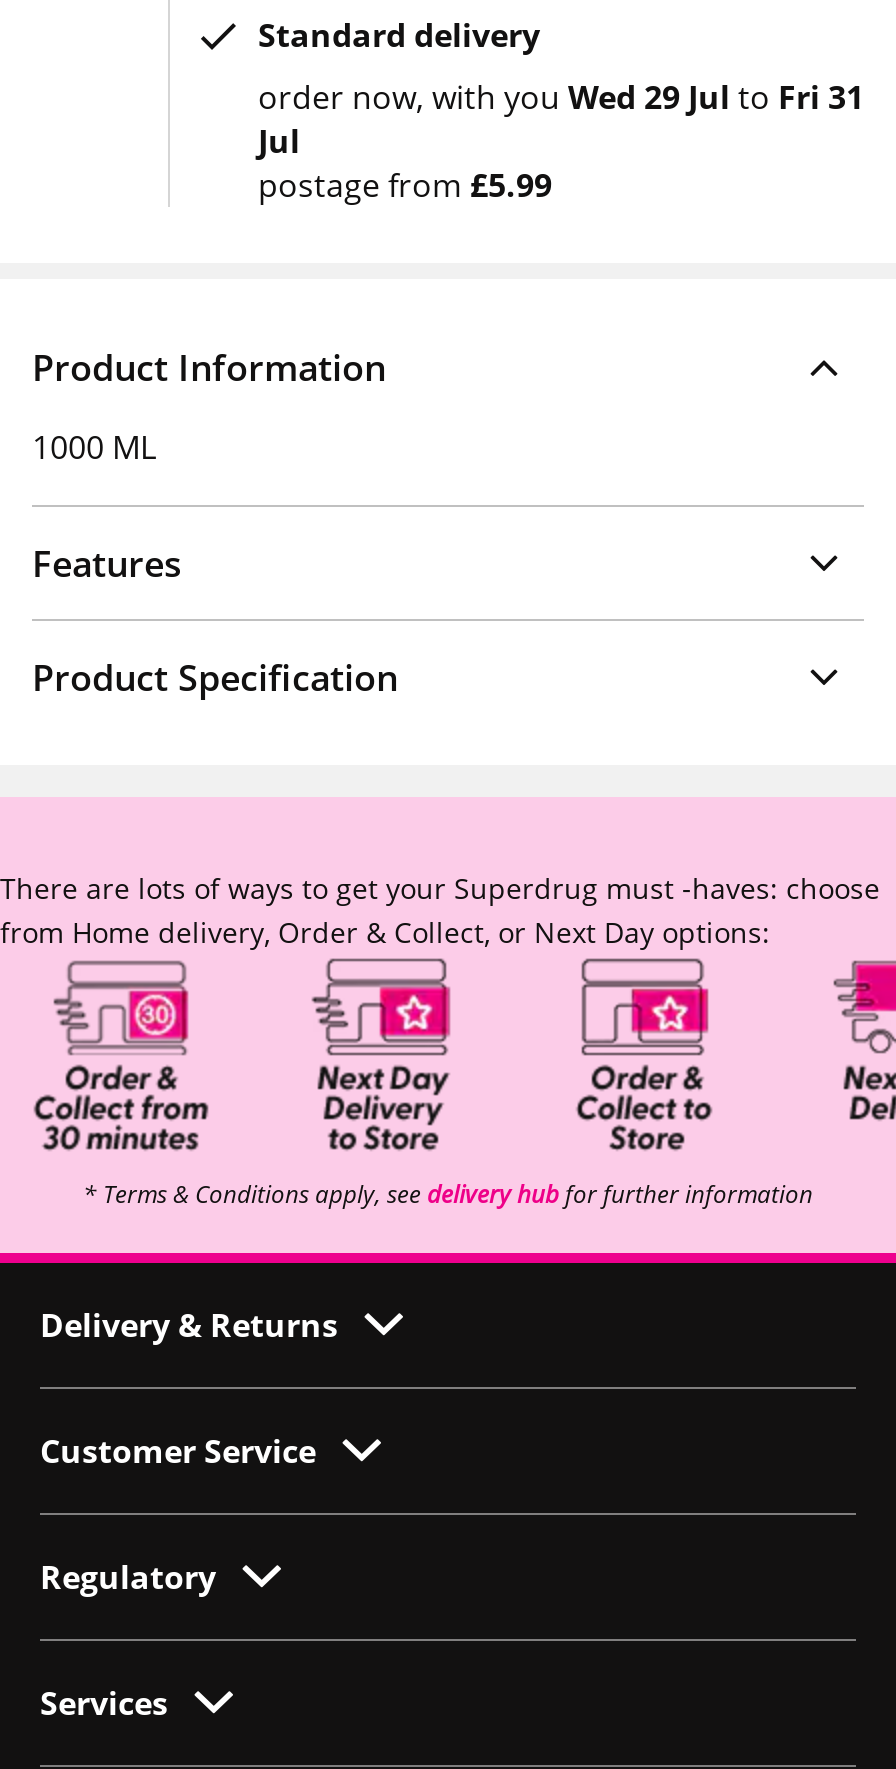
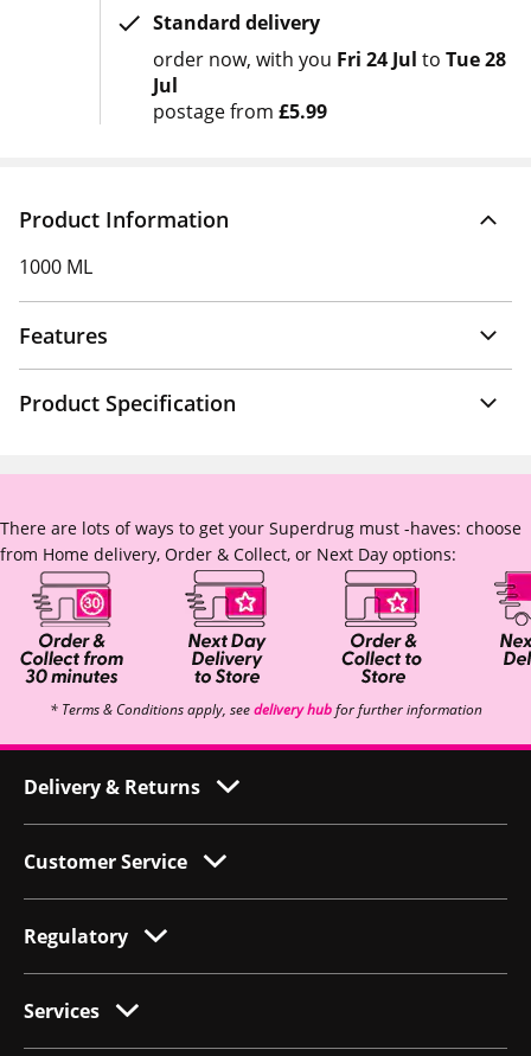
- order now with you Wed 29 Jul to Fri 31
+ order now with you Fri 24 Jul to Tue 28
